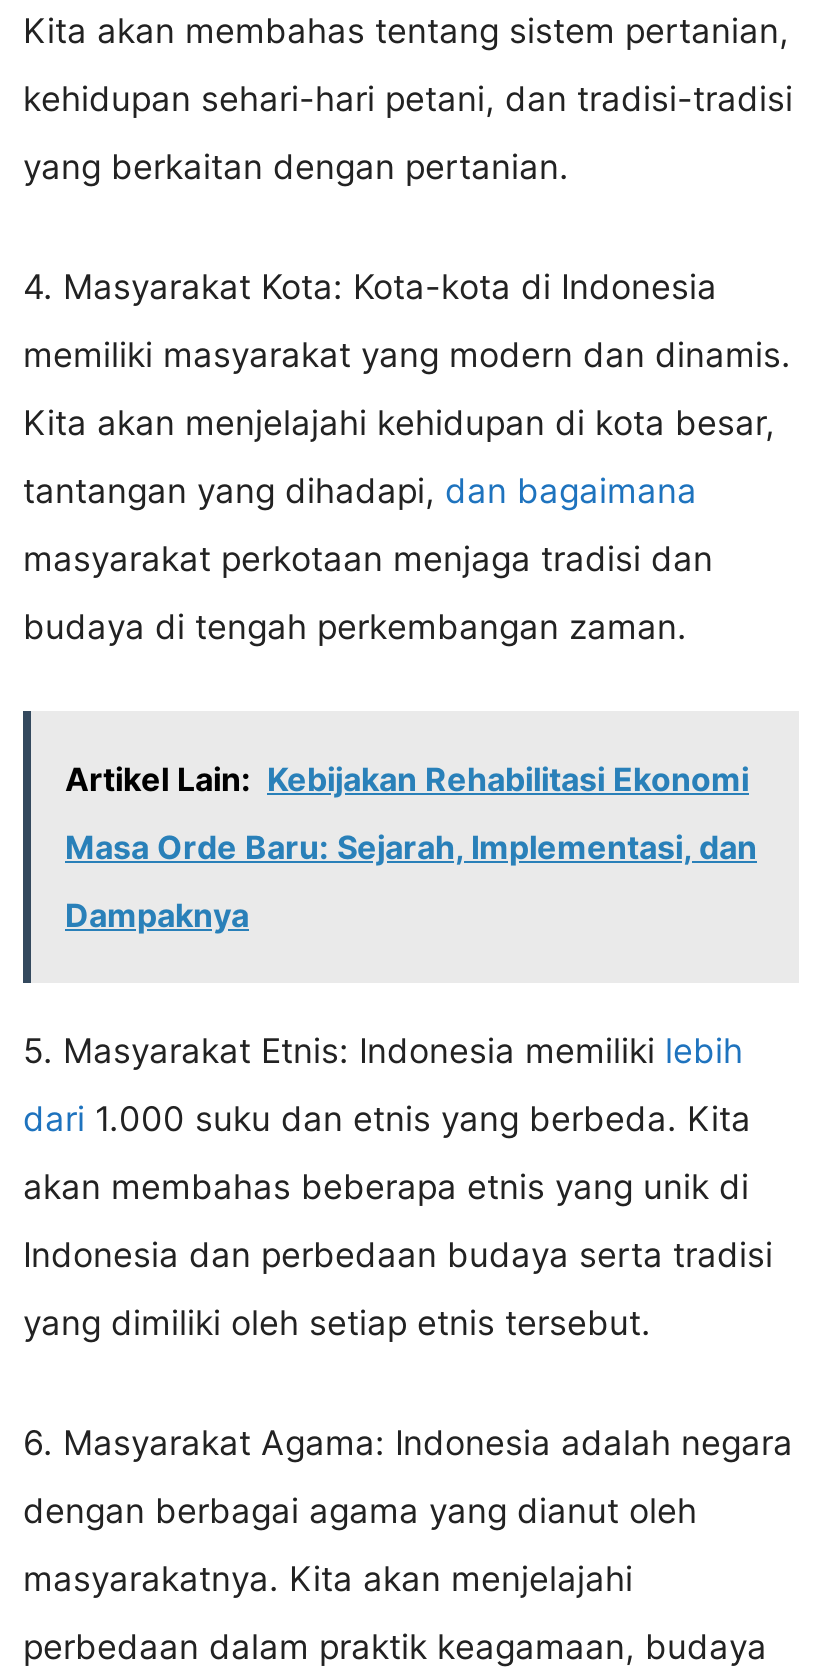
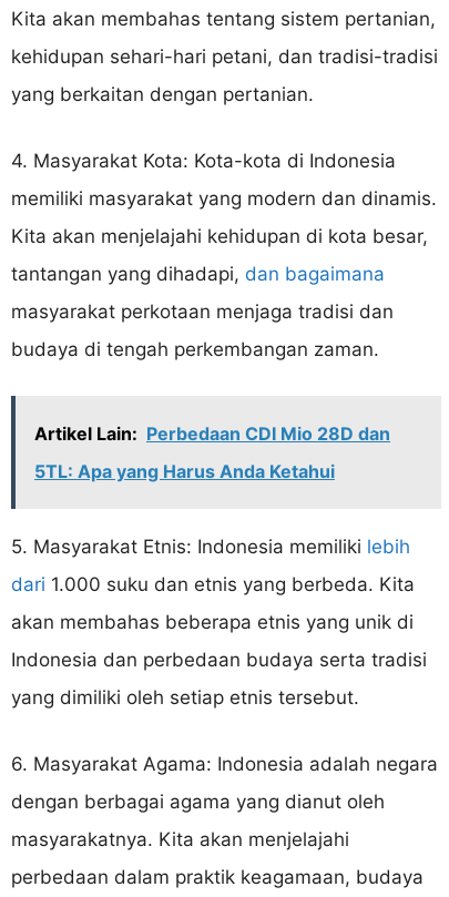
- Artikel Lain: Kebijakan Rehabilitasi Ekonomi
- Masa Orde Baru: Sejarah, Implementasi, dan
- Dampaknya
+ Artikel Lain: Perbedaan CDI Mio 28D dan
+ 5TL: Apa yang Harus Anda Ketahui
